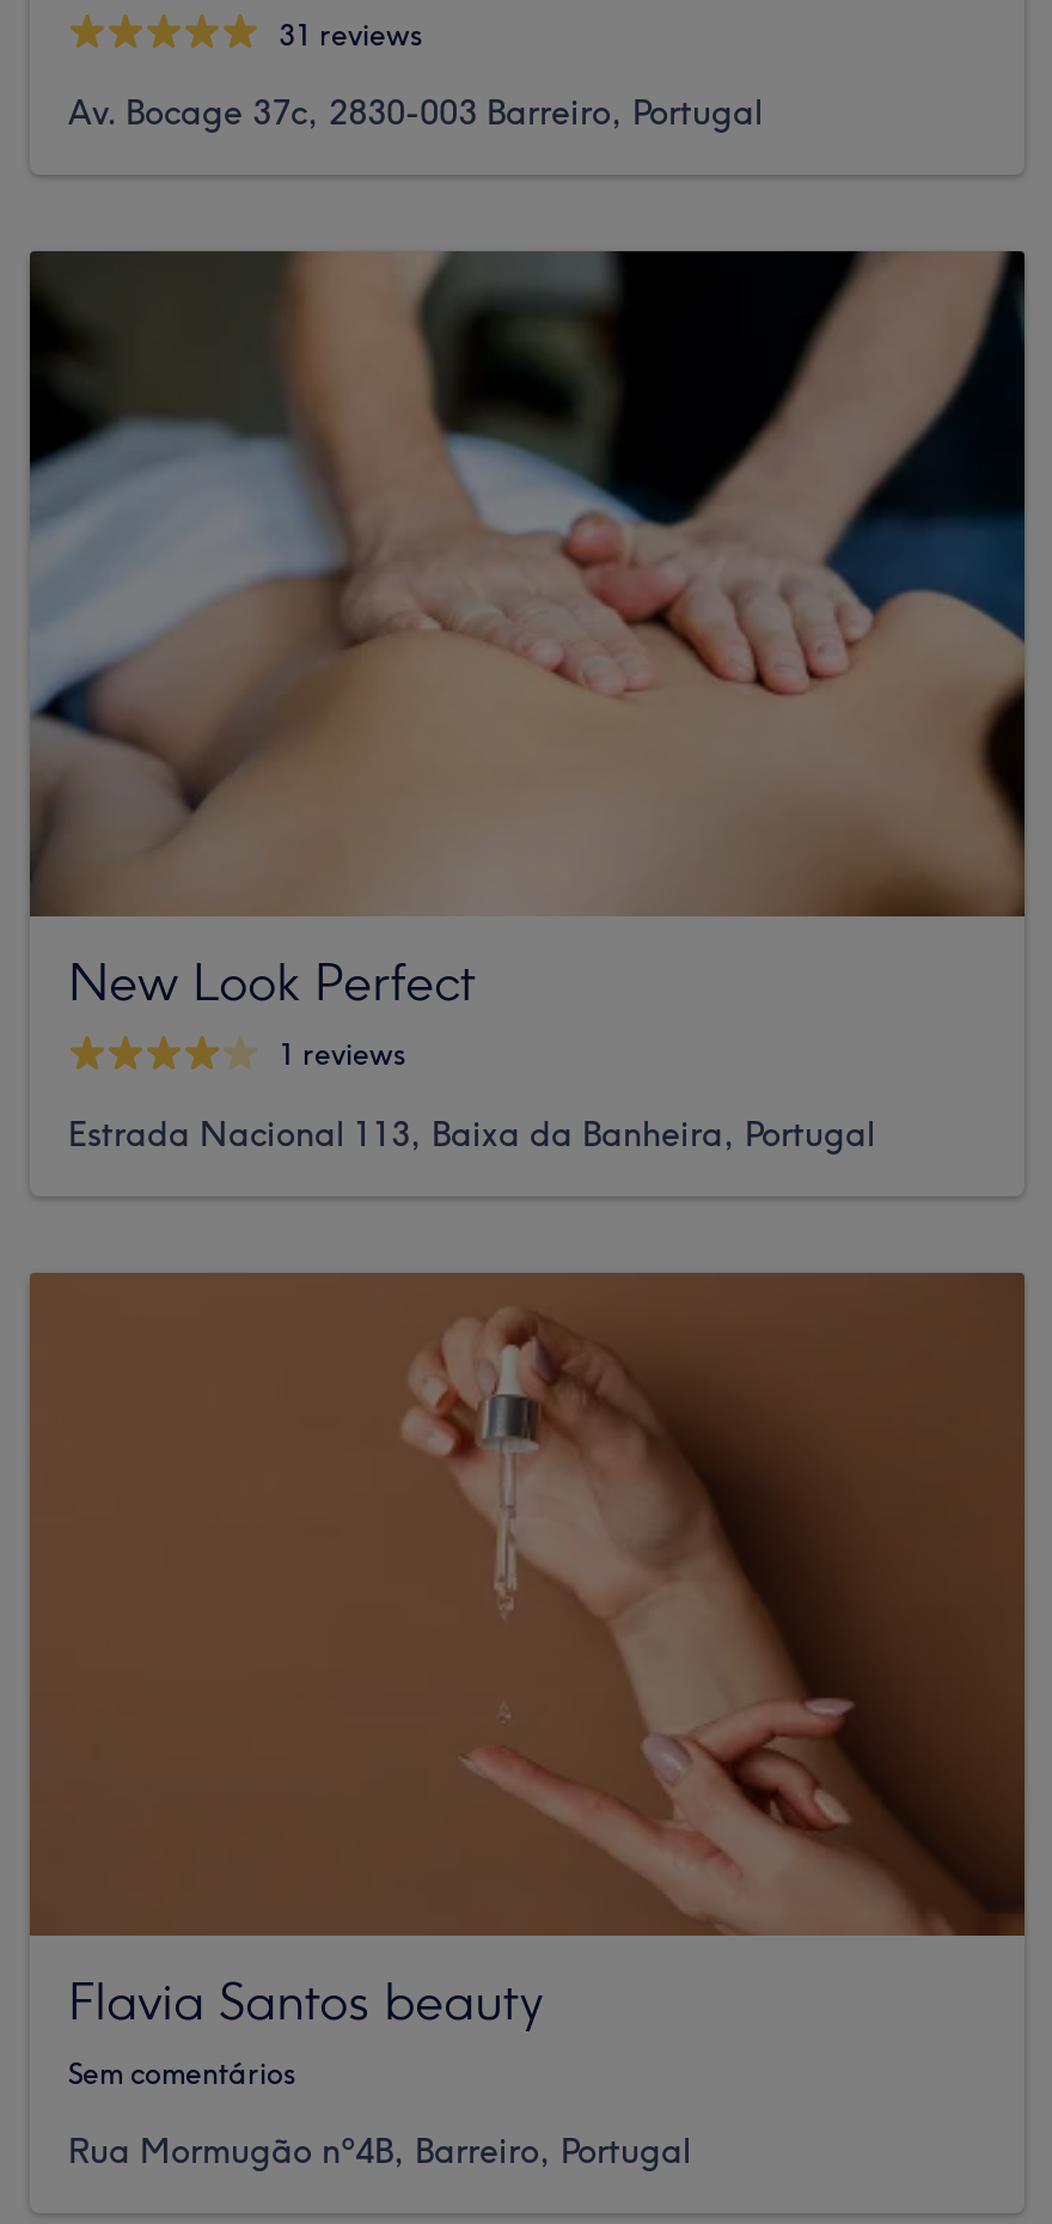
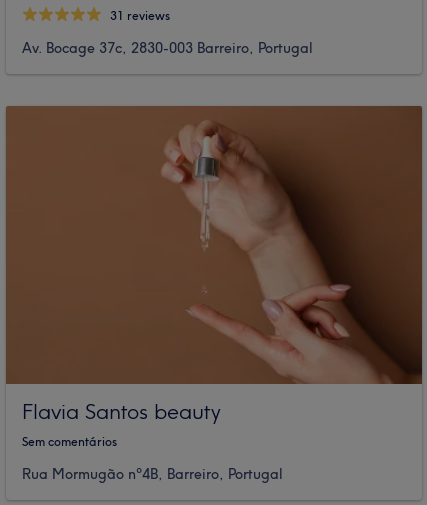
- [image]
- New Look Perfect
- 1 reviews
- Estrada Nacional 113, Baixa da Banheira, Portugal
